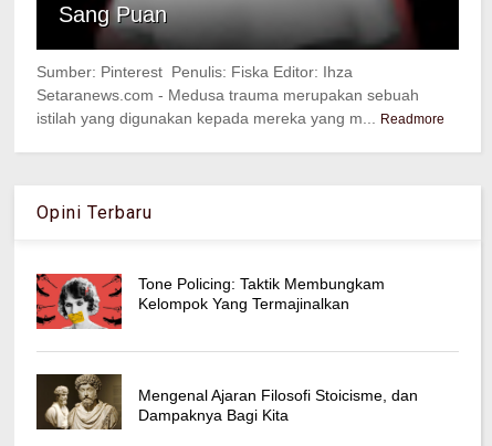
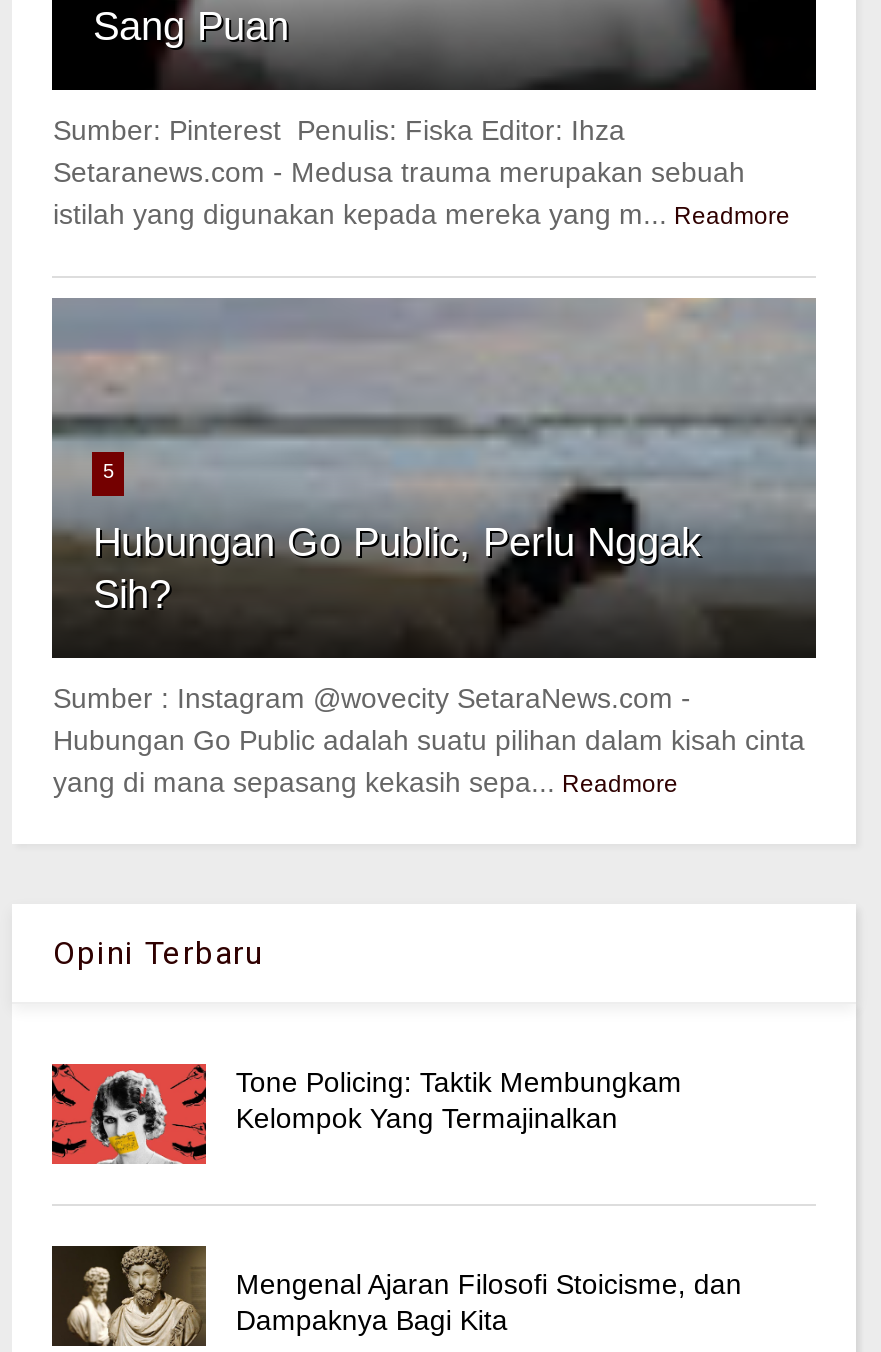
+ [image]
+ 5
+ Hubungan Go Public, Perlu Nggak
+ Sih?
+ Sumber : Instagram @wovecity SetaraNews.com -
+ Hubungan Go Public adalah suatu pilihan dalam kisah cinta
+ yang di mana sepasang kekasih sepa... Readmore
